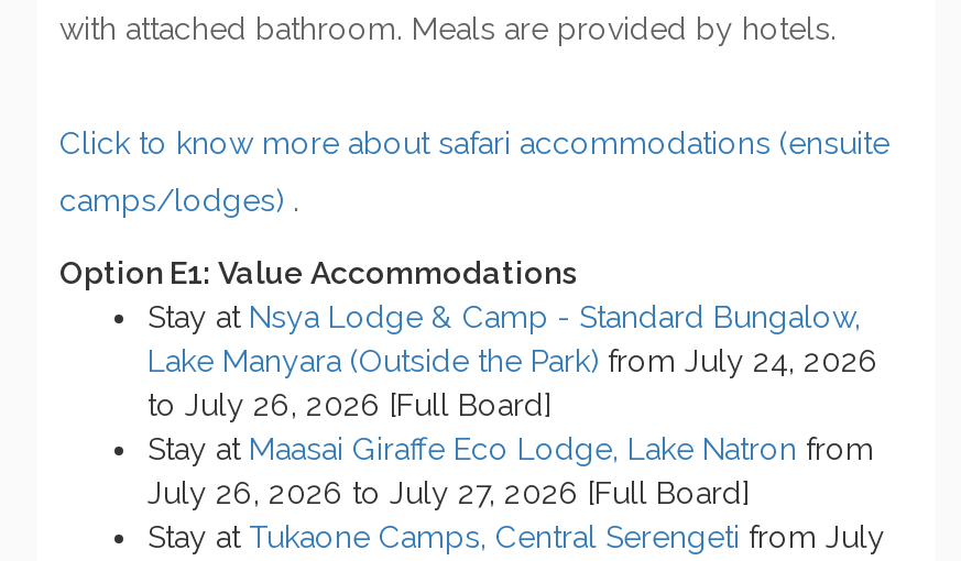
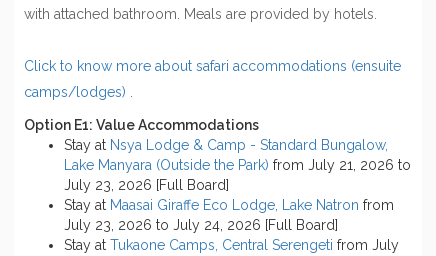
- Lake Manyara (Outside the Park) from July 24, 2026
- to July 26, 2026 [Full Board]
+ Lake Manyara (Outside the Park) from July 21, 2026 to
+ July 23, 2026 [Full Board]

- July 26, 2026 to July 27, 2026 [Full Board]
+ July 23, 2026 to July 24, 2026 [Full Board]
